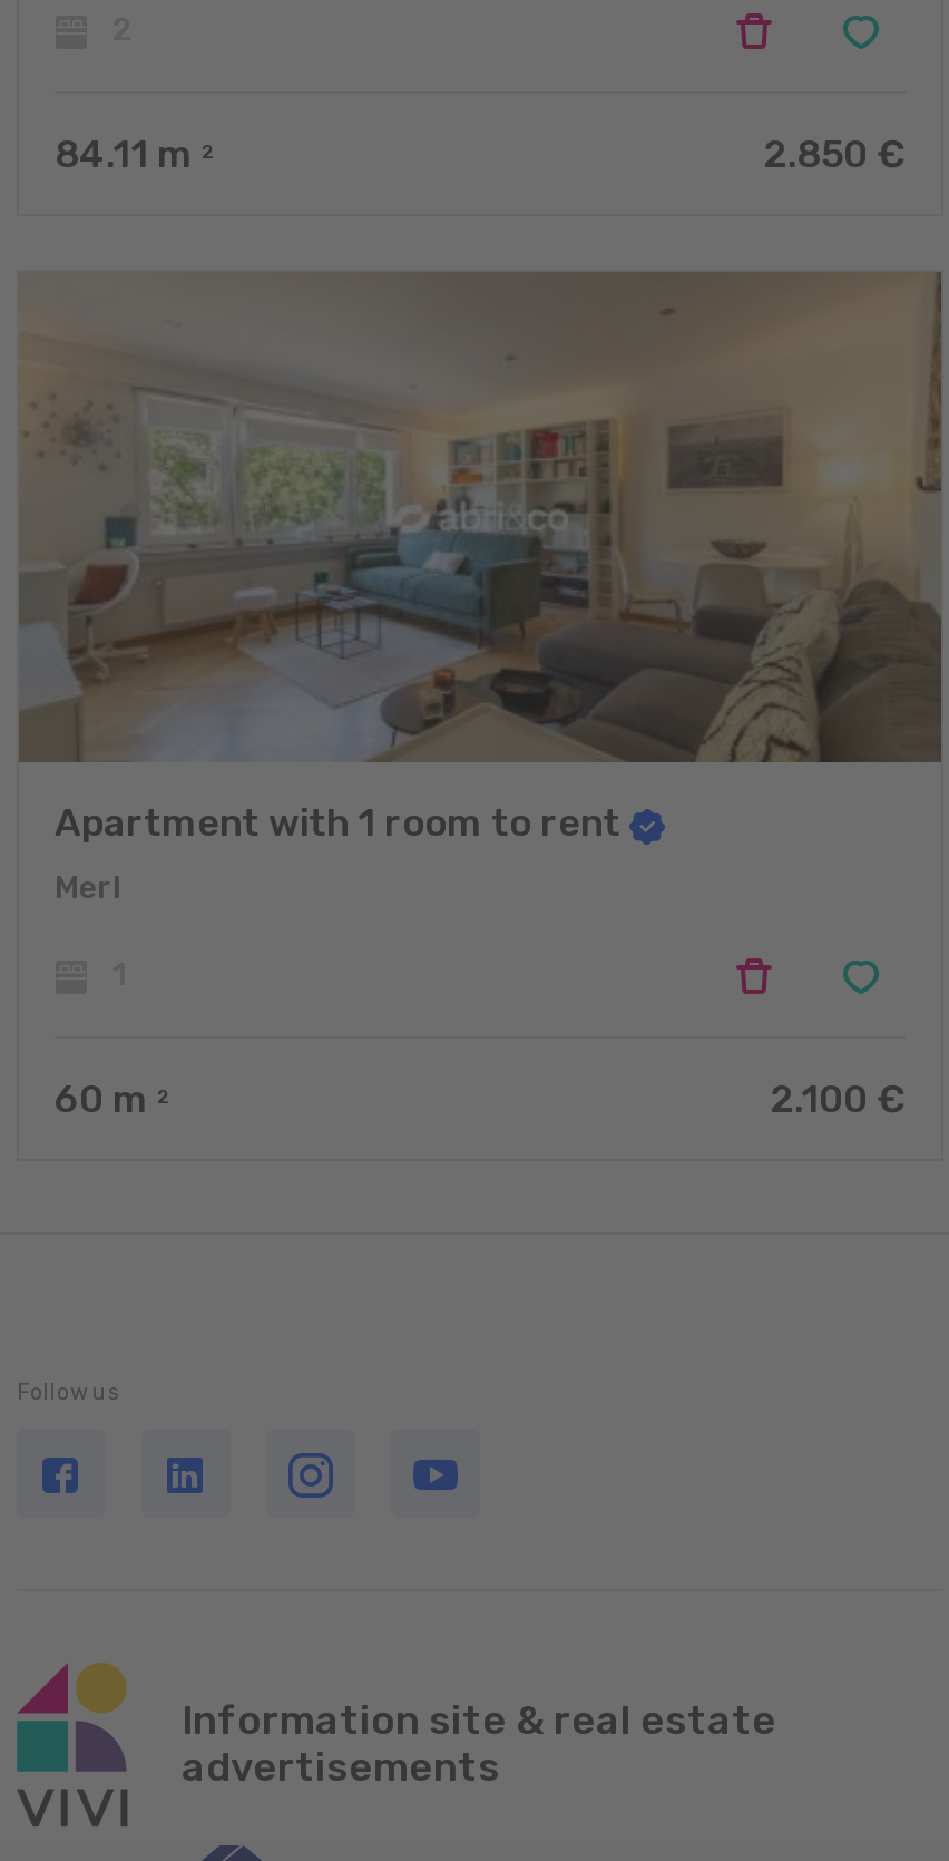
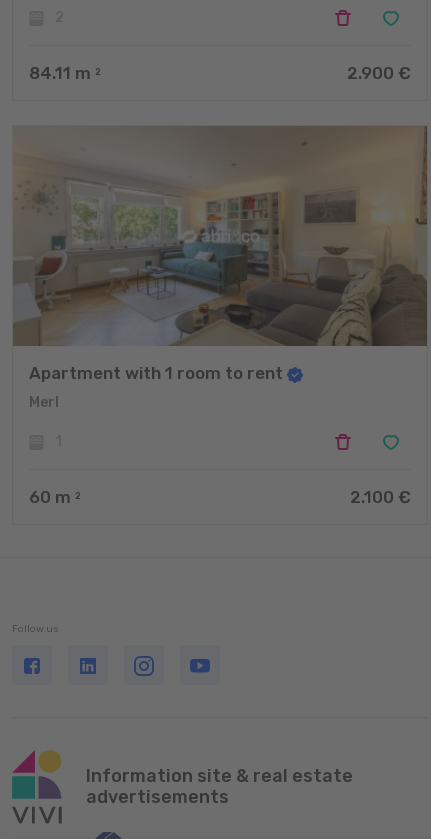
- 2.850 €
+ 2.900 €
